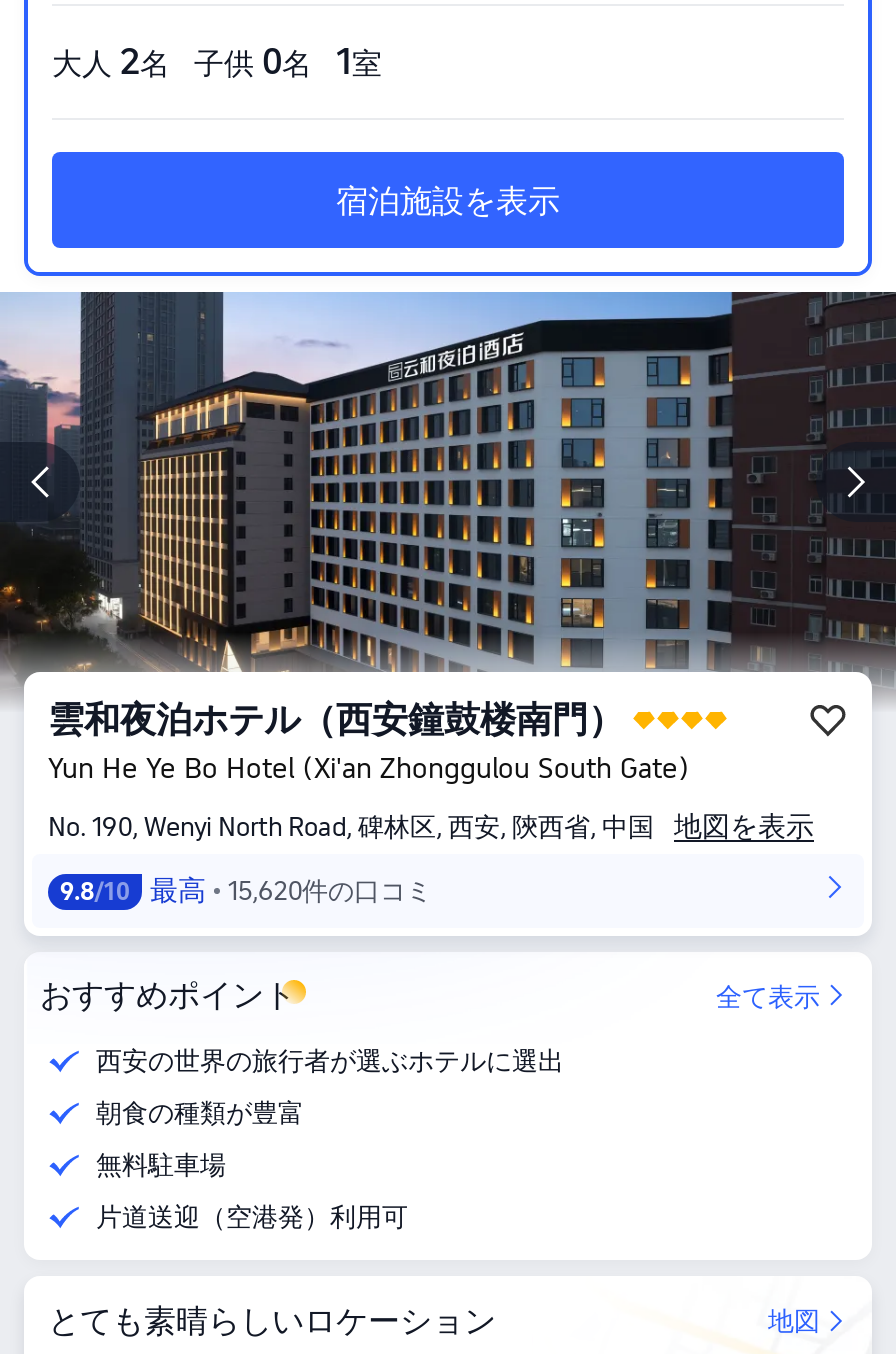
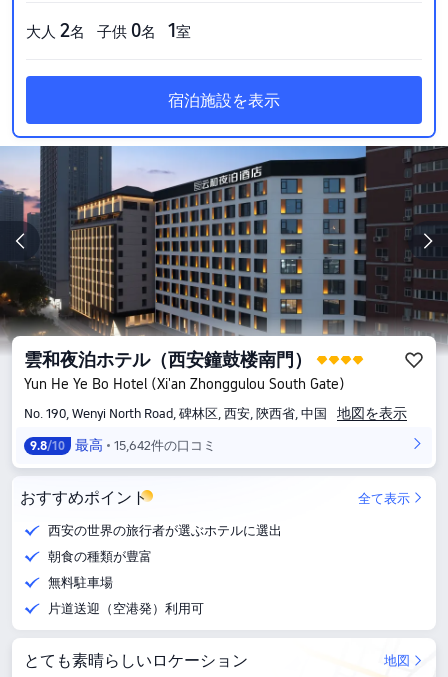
- 9.8/10 最高 15,620件の口コミ
+ 9.8/10 最高 15,642件の口コミ
